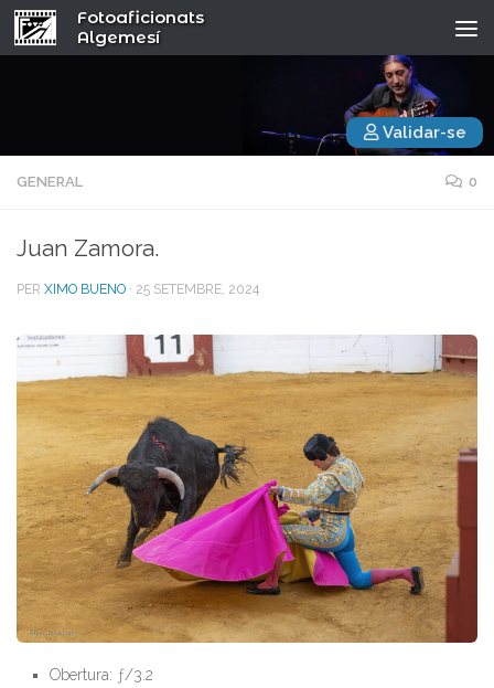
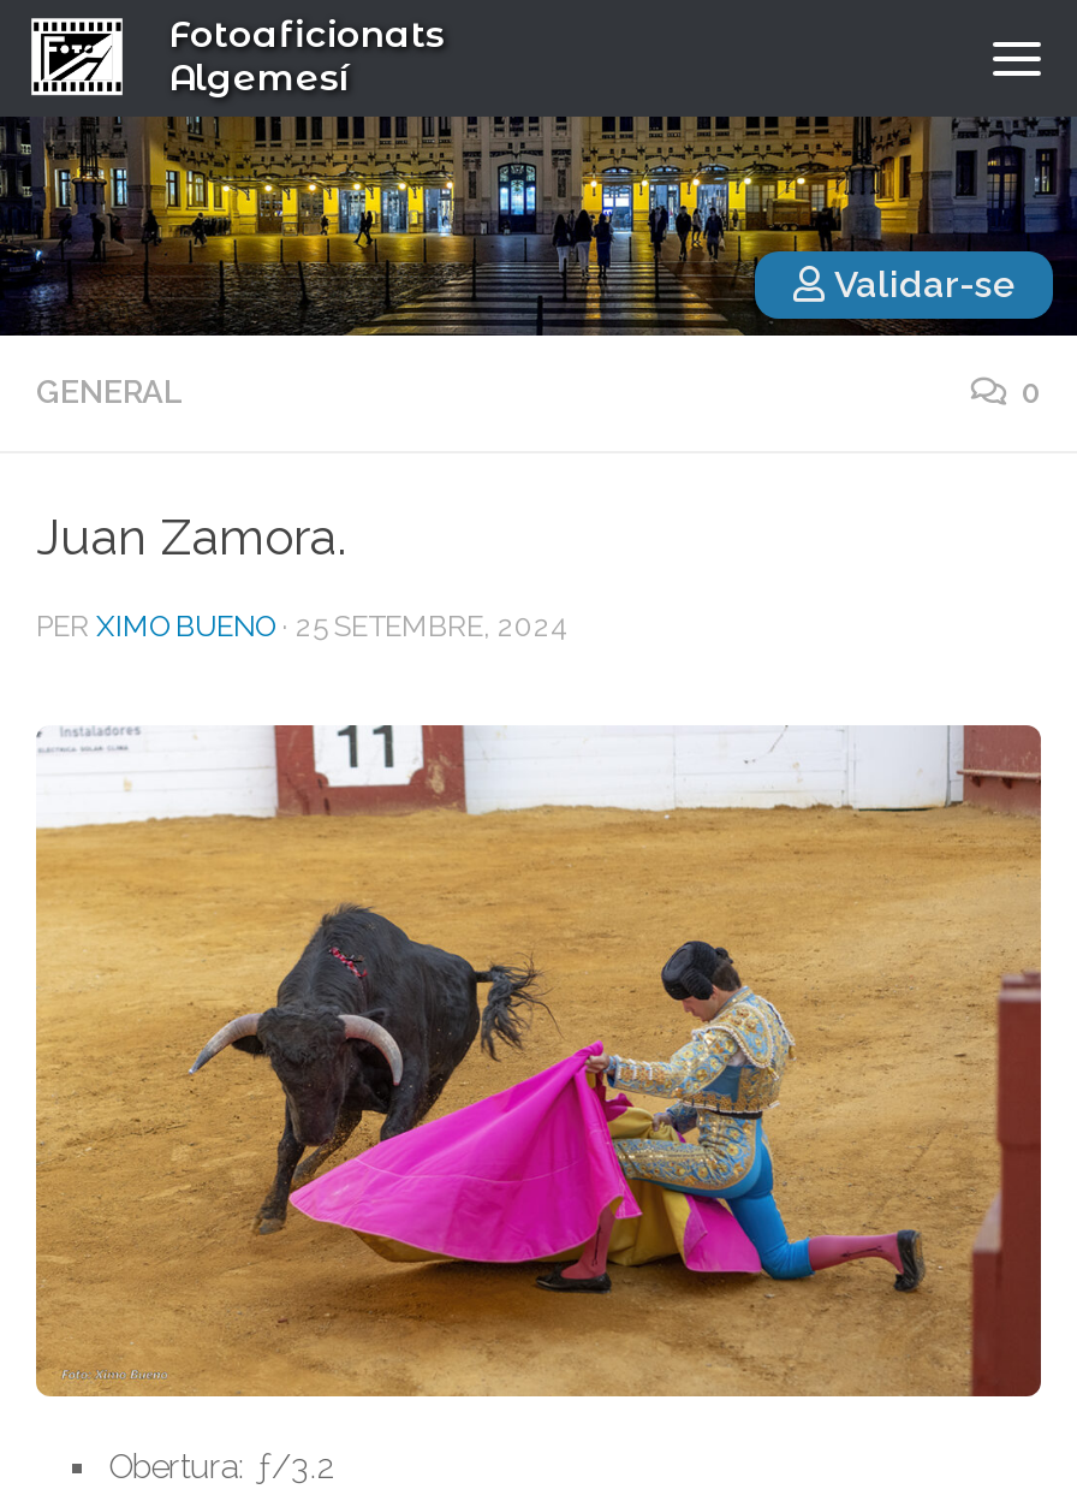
- [image]
+ [image]
